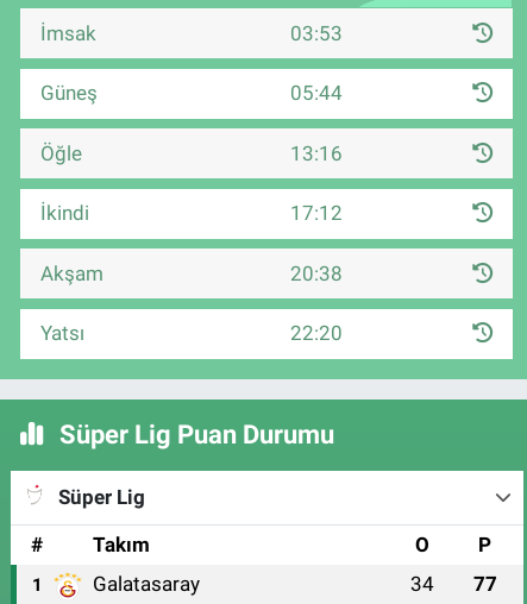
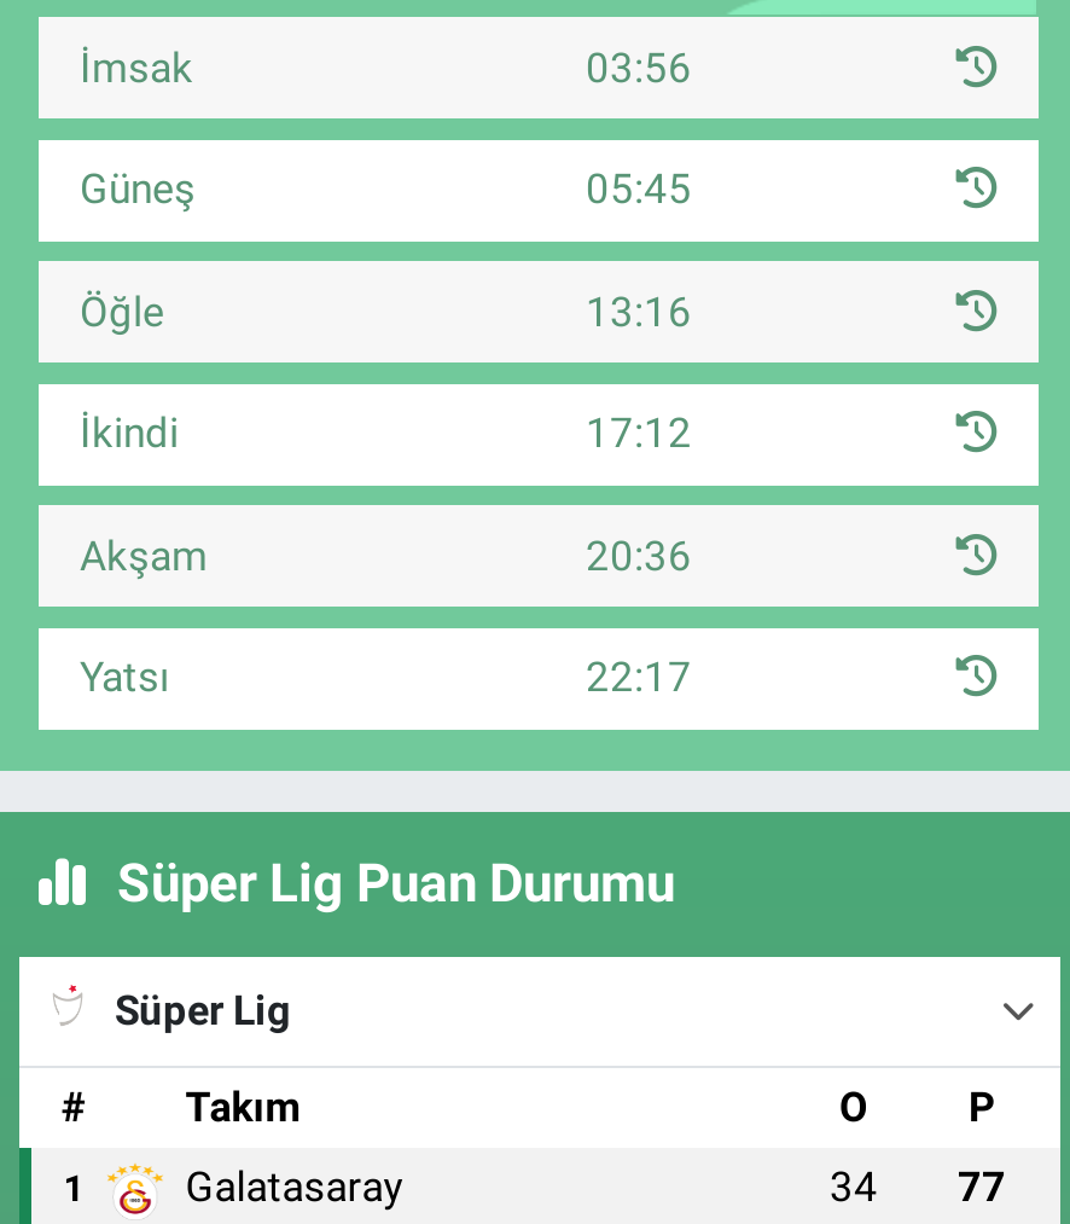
- 03:53
+ 03:56

- 05:44
+ 05:45

- 20:38
+ 20:36

- 22:20
+ 22:17
